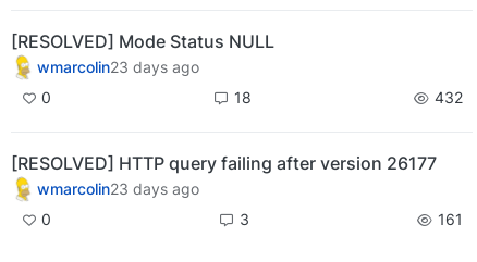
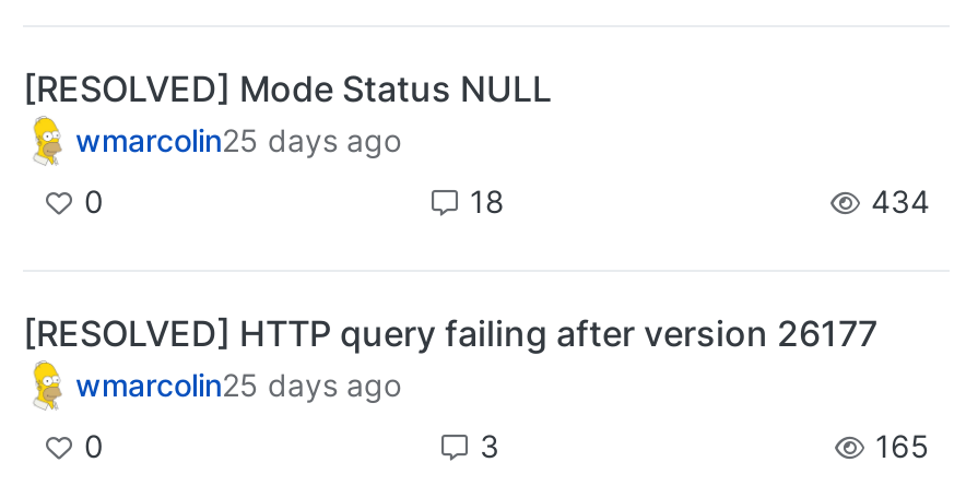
- wmarcolin23 days ago
+ wmarcolin25 days ago

- 432
+ 434

- wmarcolin23 days ago
+ wmarcolin25 days ago

- 161
+ 165
